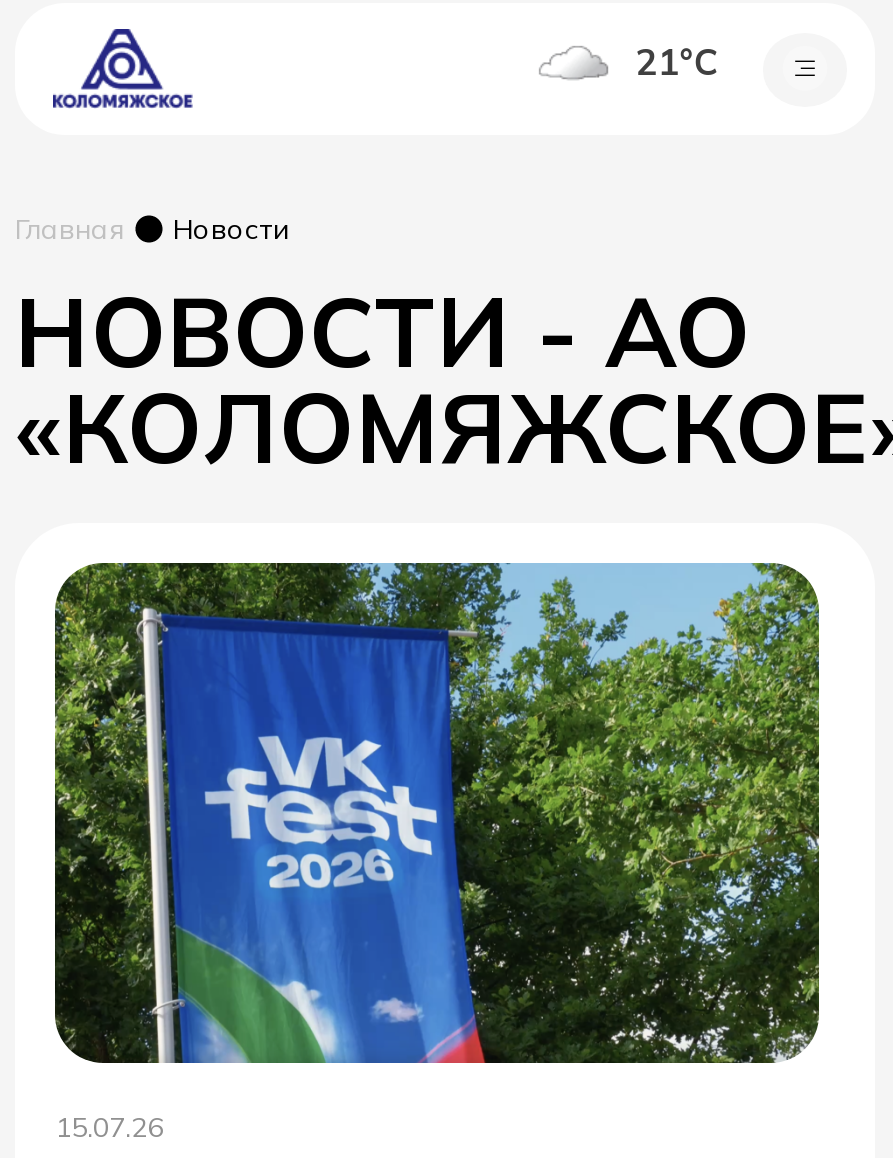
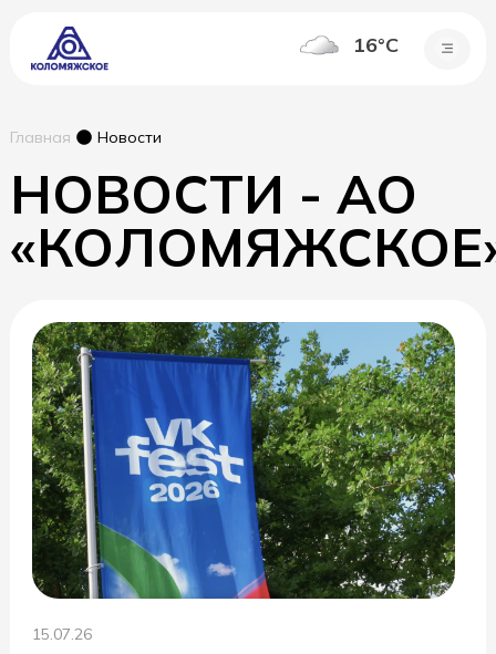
- 21°C
+ 16°C
